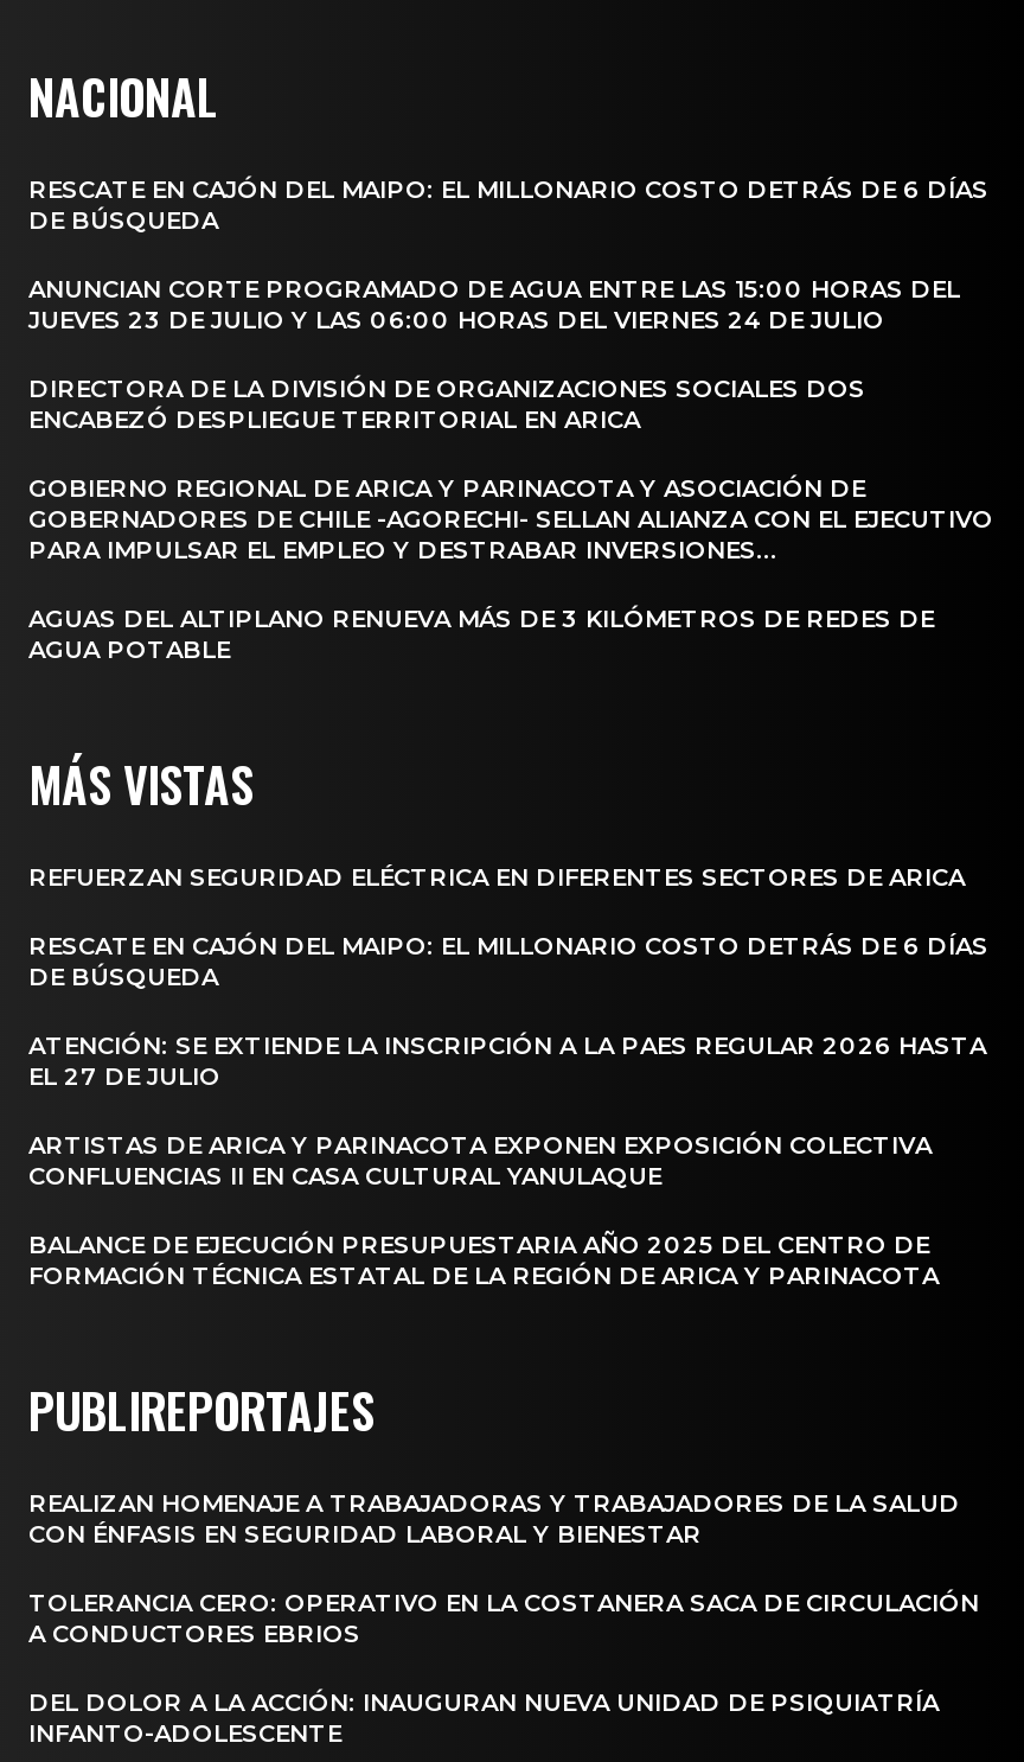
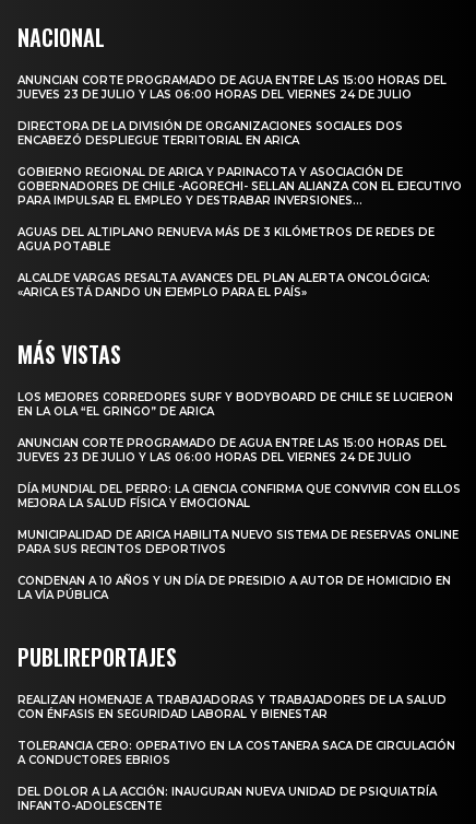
- RESCATE EN CAJÓN DEL MAIPO: EL MILLONARIO COSTO DETRÁS DE 6 DÍAS
- DE BÚSQUEDA

moved up: ANUNCIAN CORTE PROGRAMADO DE AGUA ENTRE LAS 15:00 HORAS DEL | JUEVES 23 DE JULIO Y LAS 06:00 HORAS DEL VIERNES 24 DE JULIO | DIRECTORA DE LA DIVISIÓN DE ORGANIZACIONES SOCIALES DOS | ... | AGUAS DEL ALTIPLANO RENUEVA MÁS DE 3 KILÓMETROS DE REDES DE | AGUA POTABLE

+ ALCALDE VARGAS RESALTA AVANCES DEL PLAN ALERTA ONCOLÓGICA:
+ «ARICA ESTÁ DANDO UN EJEMPLO PARA EL PAÍS»

- REFUERZAN SEGURIDAD ELÉCTRICA EN DIFERENTES SECTORES DE ARICA
+ LOS MEJORES CORREDORES SURF Y BODYBOARD DE CHILE SE LUCIERON
+ EN LA OLA “EL GRINGO” DE ARICA

- RESCATE EN CAJÓN DEL MAIPO: EL MILLONARIO COSTO DETRÁS DE 6 DÍAS
- DE BÚSQUEDA
+ ANUNCIAN CORTE PROGRAMADO DE AGUA ENTRE LAS 15:00 HORAS DEL
+ JUEVES 23 DE JULIO Y LAS 06:00 HORAS DEL VIERNES 24 DE JULIO

- ATENCIÓN: SE EXTIENDE LA INSCRIPCIÓN A LA PAES REGULAR 2026 HASTA
- EL 27 DE JULIO
+ DÍA MUNDIAL DEL PERRO: LA CIENCIA CONFIRMA QUE CONVIVIR CON ELLOS
+ MEJORA LA SALUD FÍSICA Y EMOCIONAL

- ARTISTAS DE ARICA Y PARINACOTA EXPONEN EXPOSICIÓN COLECTIVA
- CONFLUENCIAS II EN CASA CULTURAL YANULAQUE
+ MUNICIPALIDAD DE ARICA HABILITA NUEVO SISTEMA DE RESERVAS ONLINE
+ PARA SUS RECINTOS DEPORTIVOS

- BALANCE DE EJECUCIÓN PRESUPUESTARIA AÑO 2025 DEL CENTRO DE
- FORMACIÓN TÉCNICA ESTATAL DE LA REGIÓN DE ARICA Y PARINACOTA
+ CONDENAN A 10 AÑOS Y UN DÍA DE PRESIDIO A AUTOR DE HOMICIDIO EN
+ LA VÍA PÚBLICA
